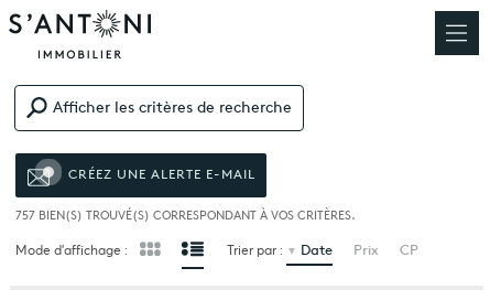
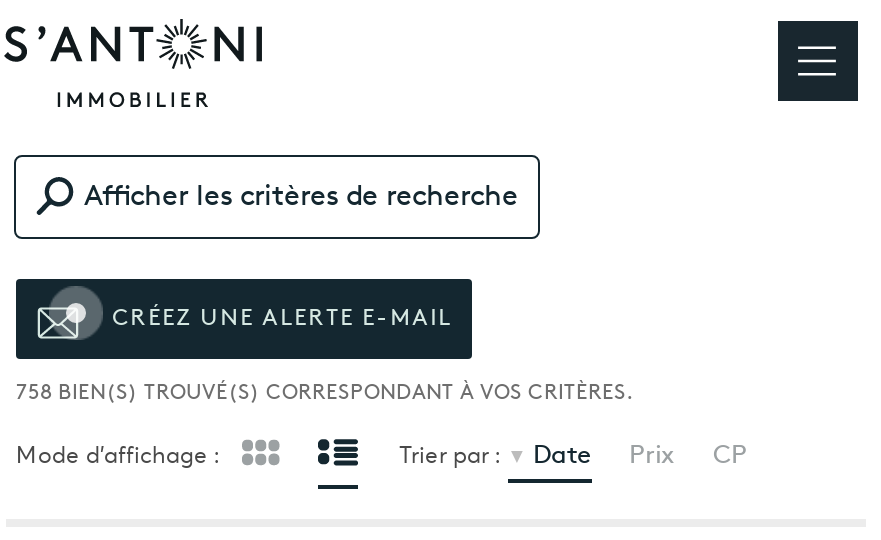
- 757 BIEN(S) TROUVÉ(S) CORRESPONDANT À VOS CRITÈRES.
+ 758 BIEN(S) TROUVÉ(S) CORRESPONDANT À VOS CRITÈRES.
